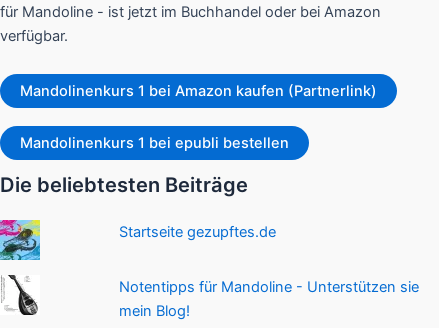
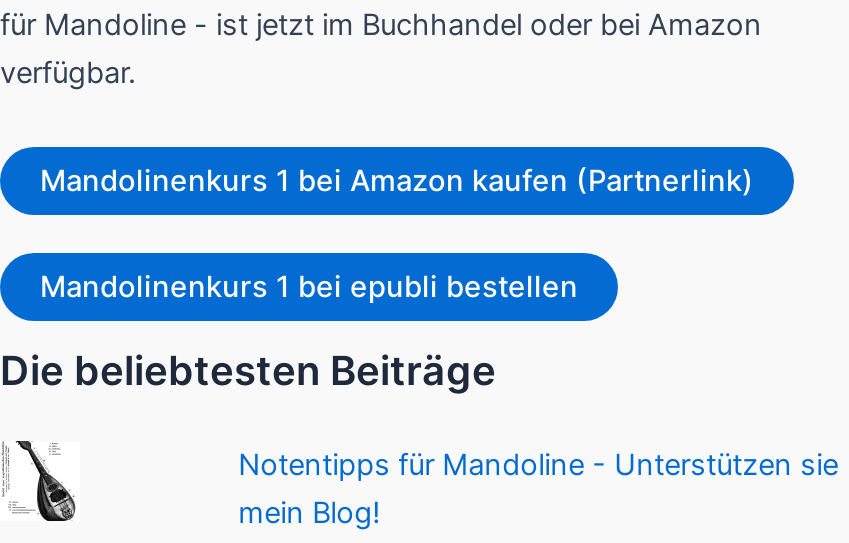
- [image]

- Startseite gezupftes.de
